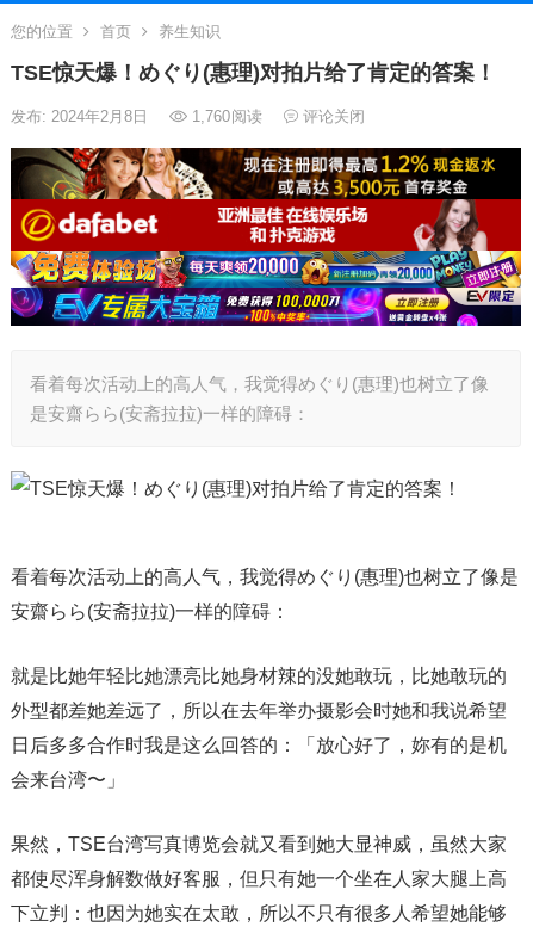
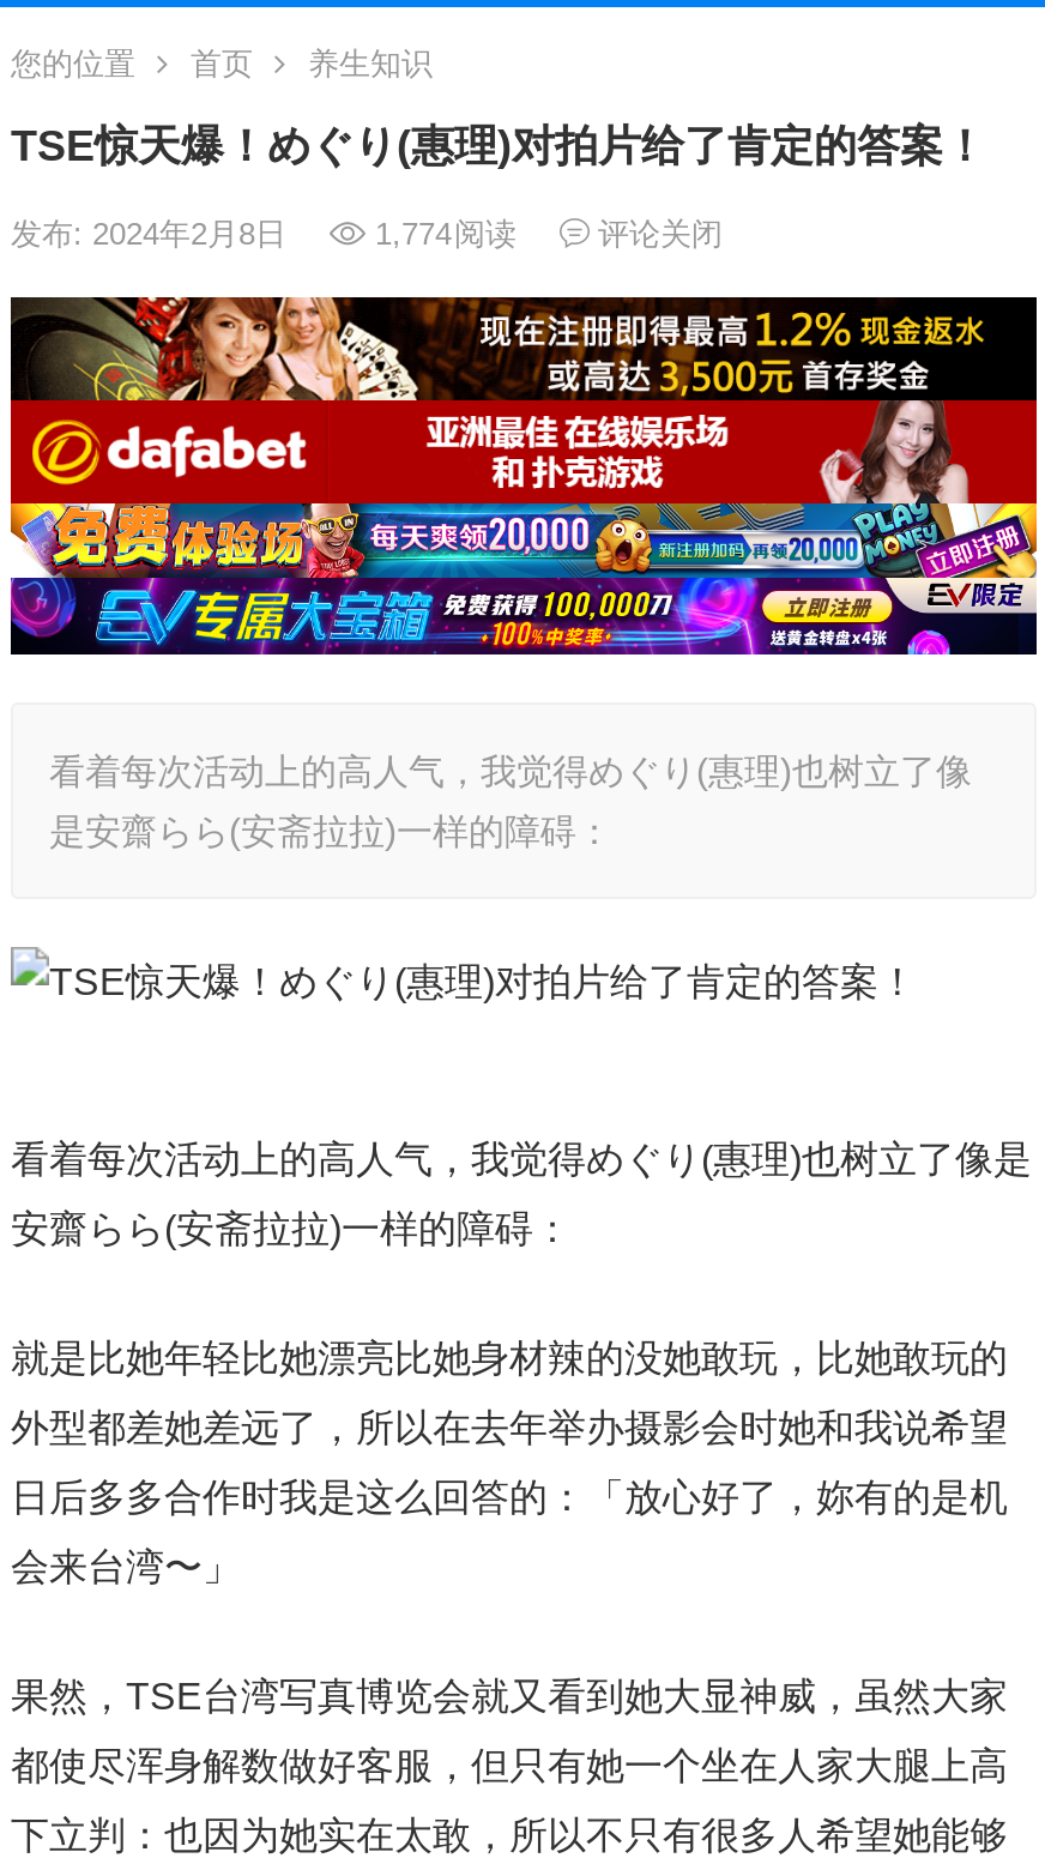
- 发布: 2024年2月8日 1,760阅读 评论关闭
+ 发布: 2024年2月8日 1,774阅读 评论关闭
